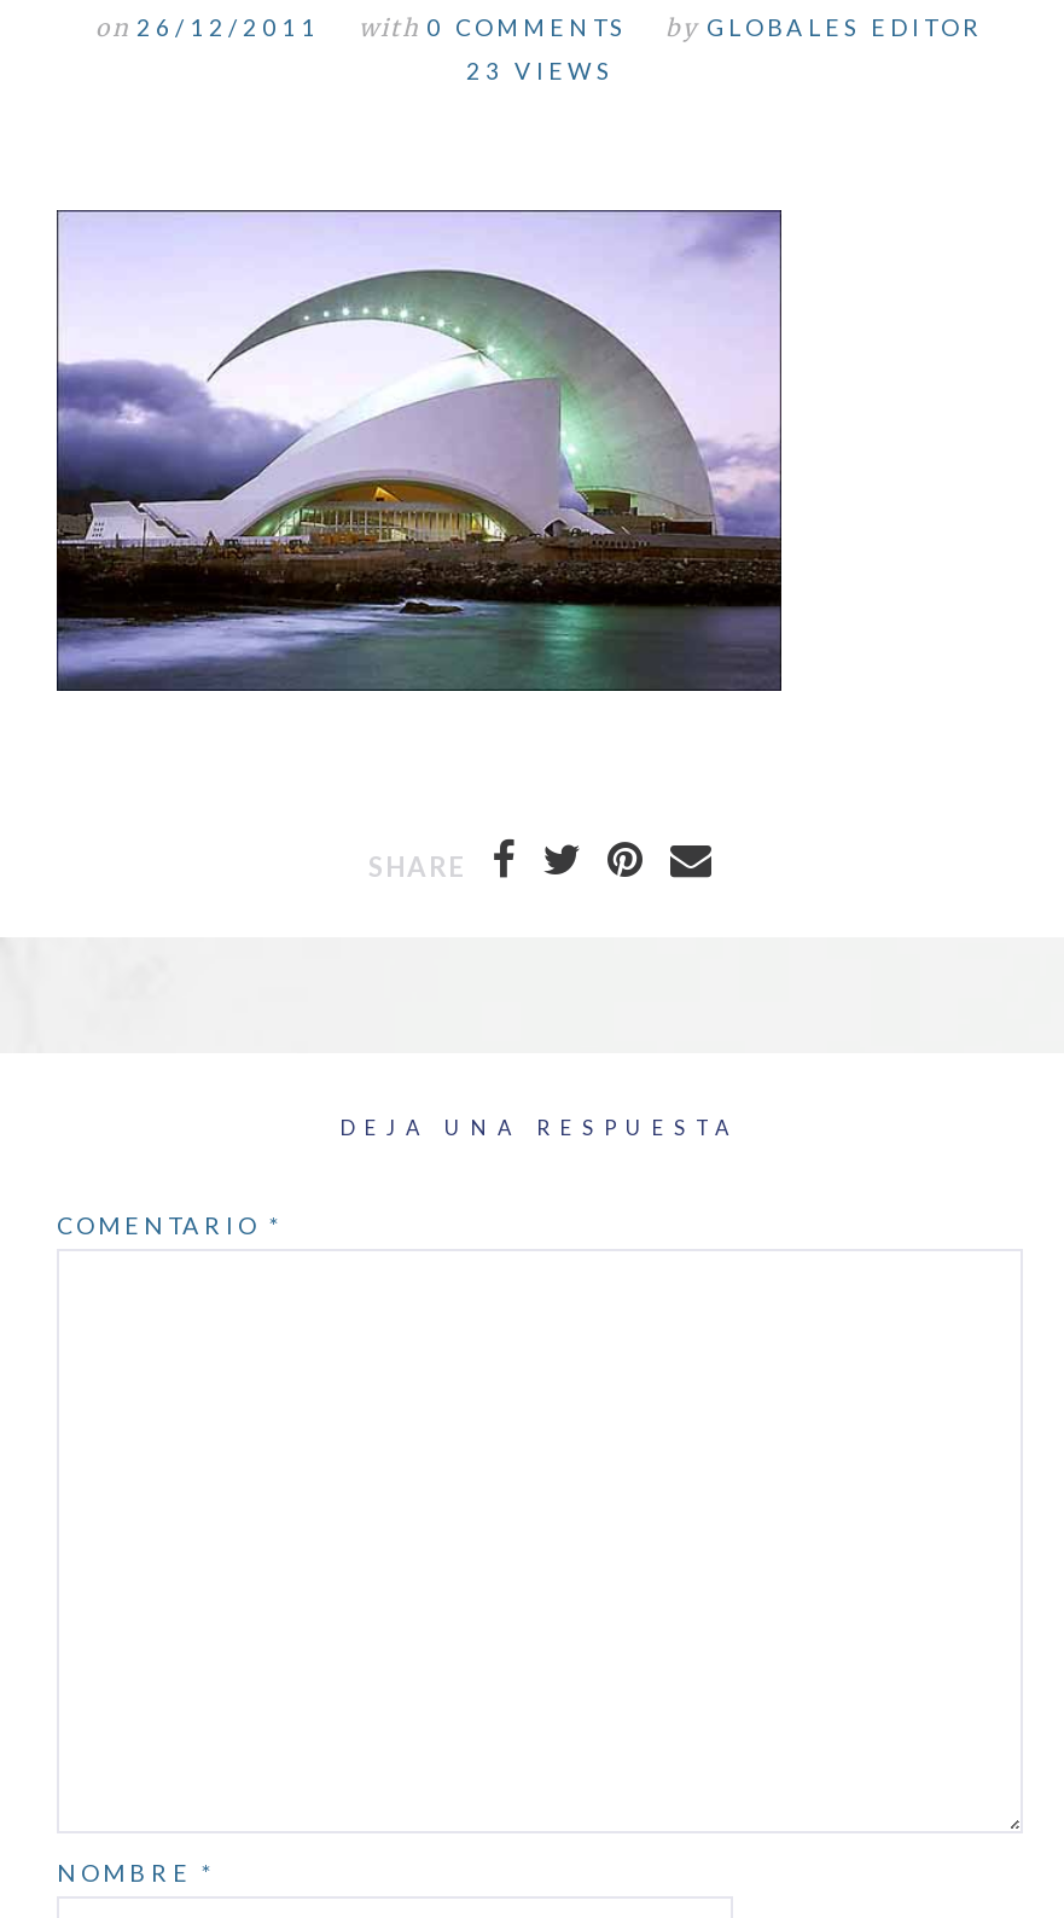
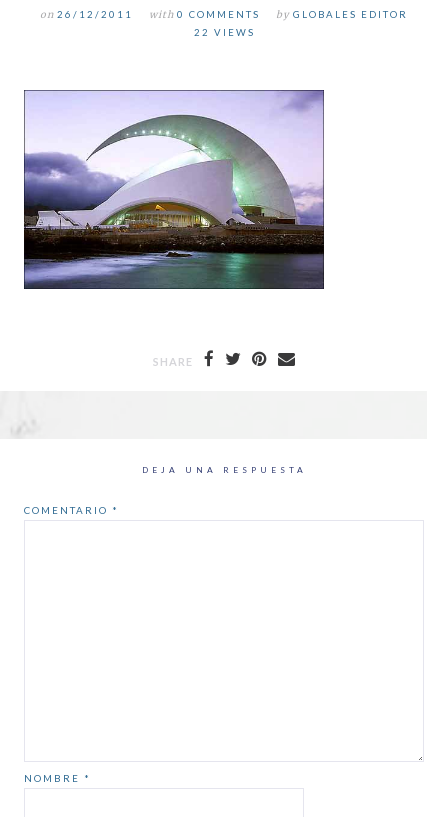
- 23 VIEWS
+ 22 VIEWS
